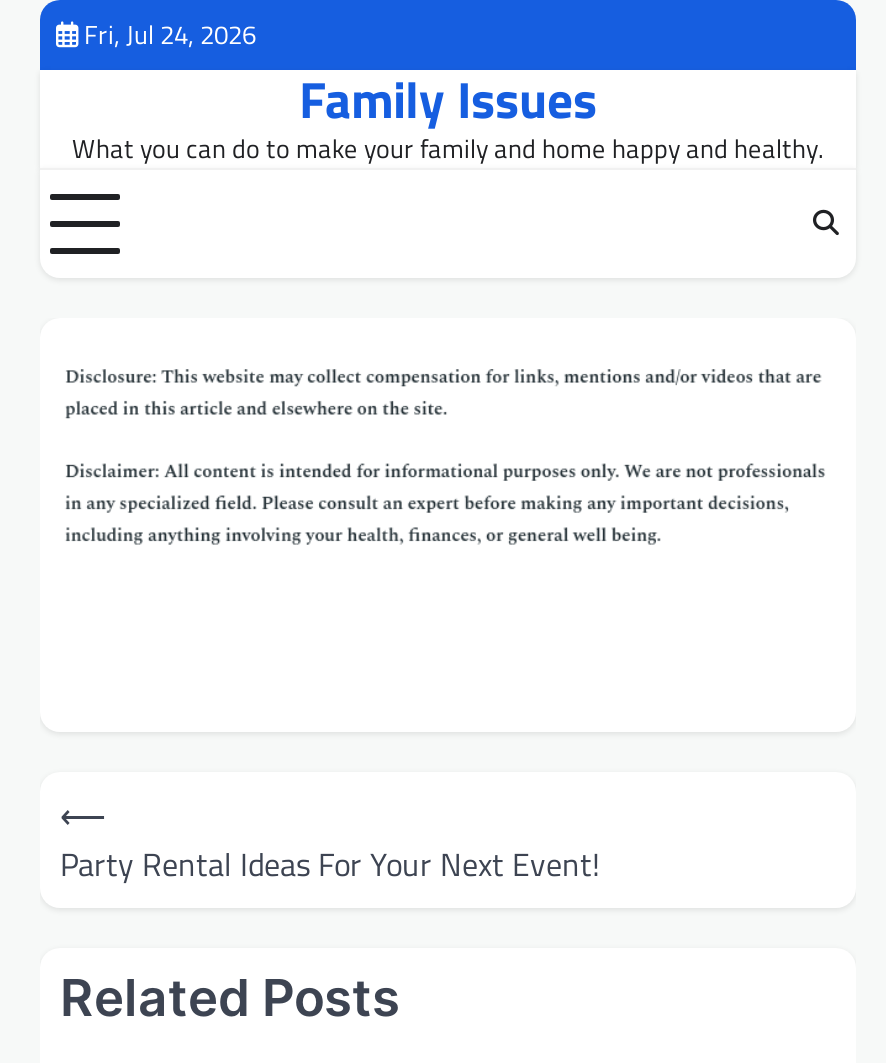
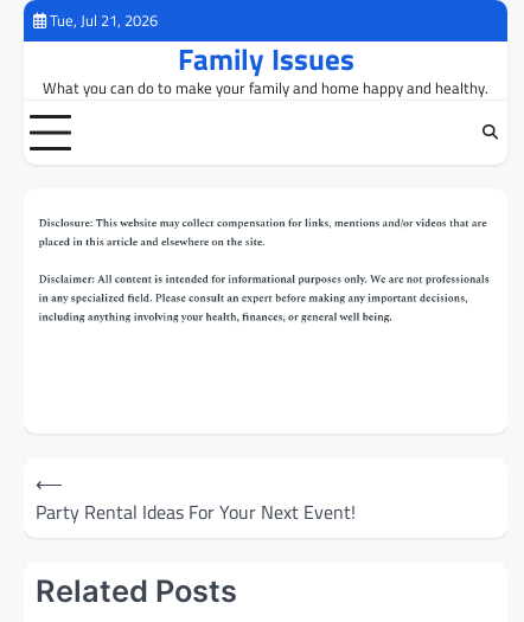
- Fri, Jul 24, 2026
+ Tue, Jul 21, 2026
